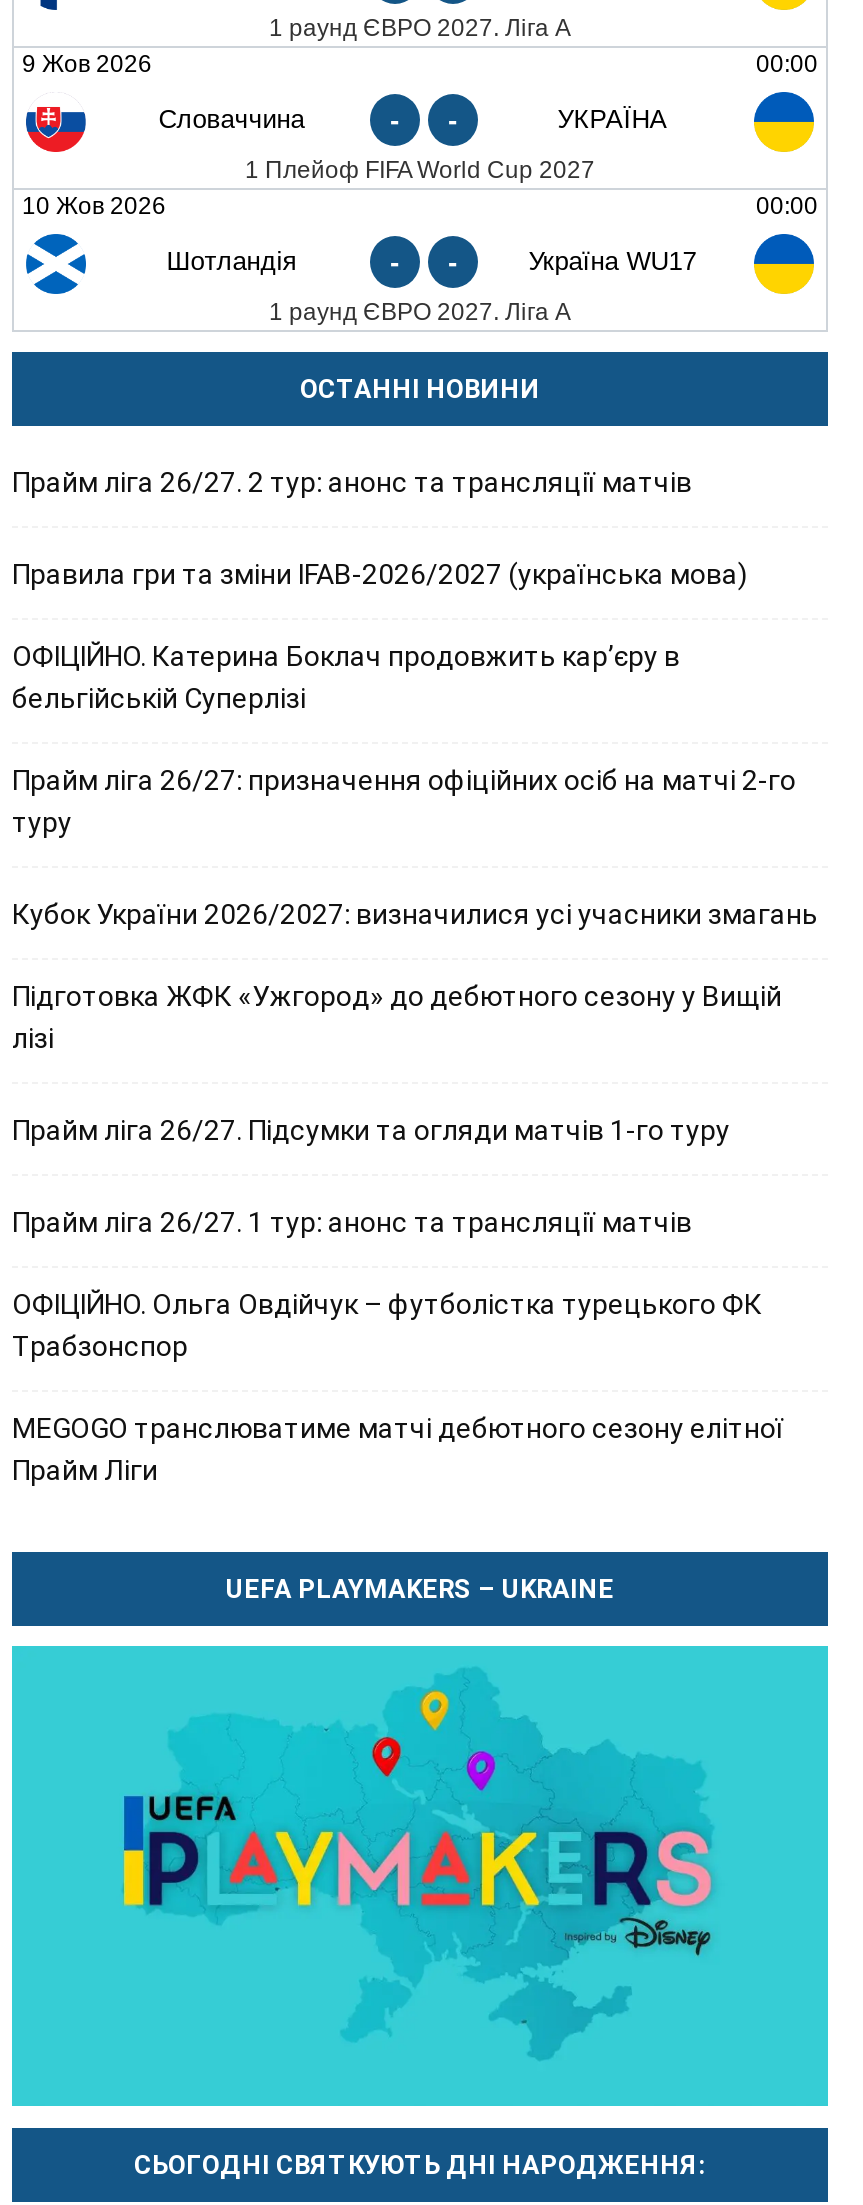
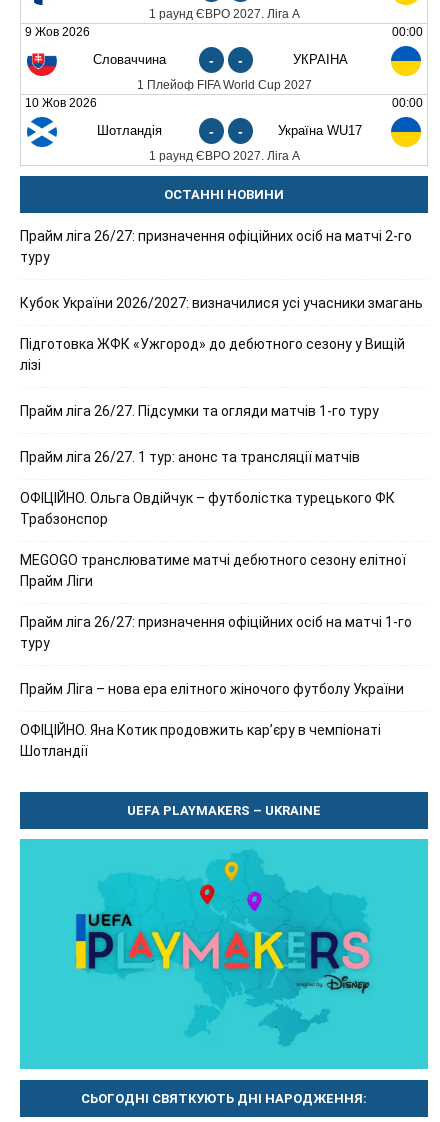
- Прайм ліга 26/27. 2 тур: анонс та трансляції матчів
- Правила гри та зміни IFAB-2026/2027 (українська мова)
- ОФІЦІЙНО. Катерина Боклач продовжить кар’єру в
- бельгійській Суперлізі

moved up: Прайм ліга 26/27: призначення офіційних осіб на матчі 2-го | туру | Кубок України 2026/2027: визначилися усі учасники змагань | ... | MEGOGO транслюватиме матчі дебютного сезону елітної | Прайм Ліги

+ Прайм ліга 26/27: призначення офіційних осіб на матчі 1-го
+ туру
+ Прайм Ліга – нова ера елітного жіночого футболу України
+ ОФІЦІЙНО. Яна Котик продовжить кар’єру в чемпіонаті
+ Шотландії
